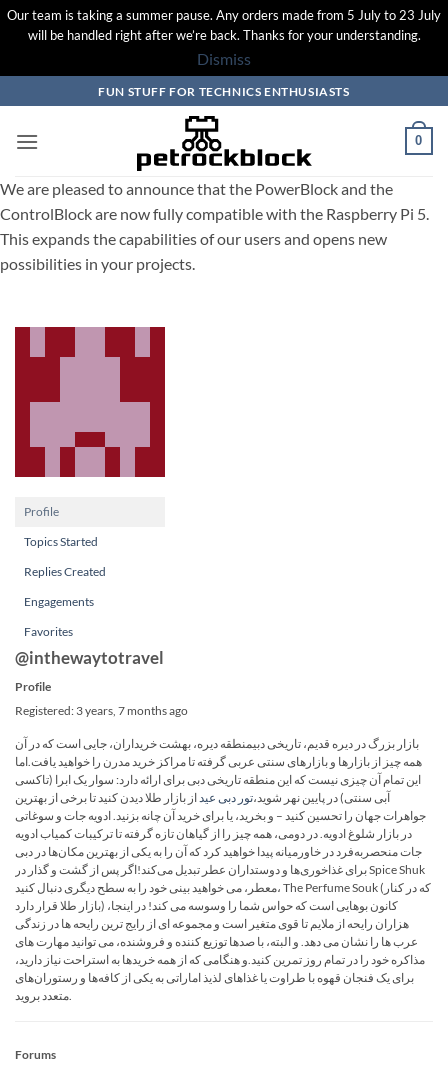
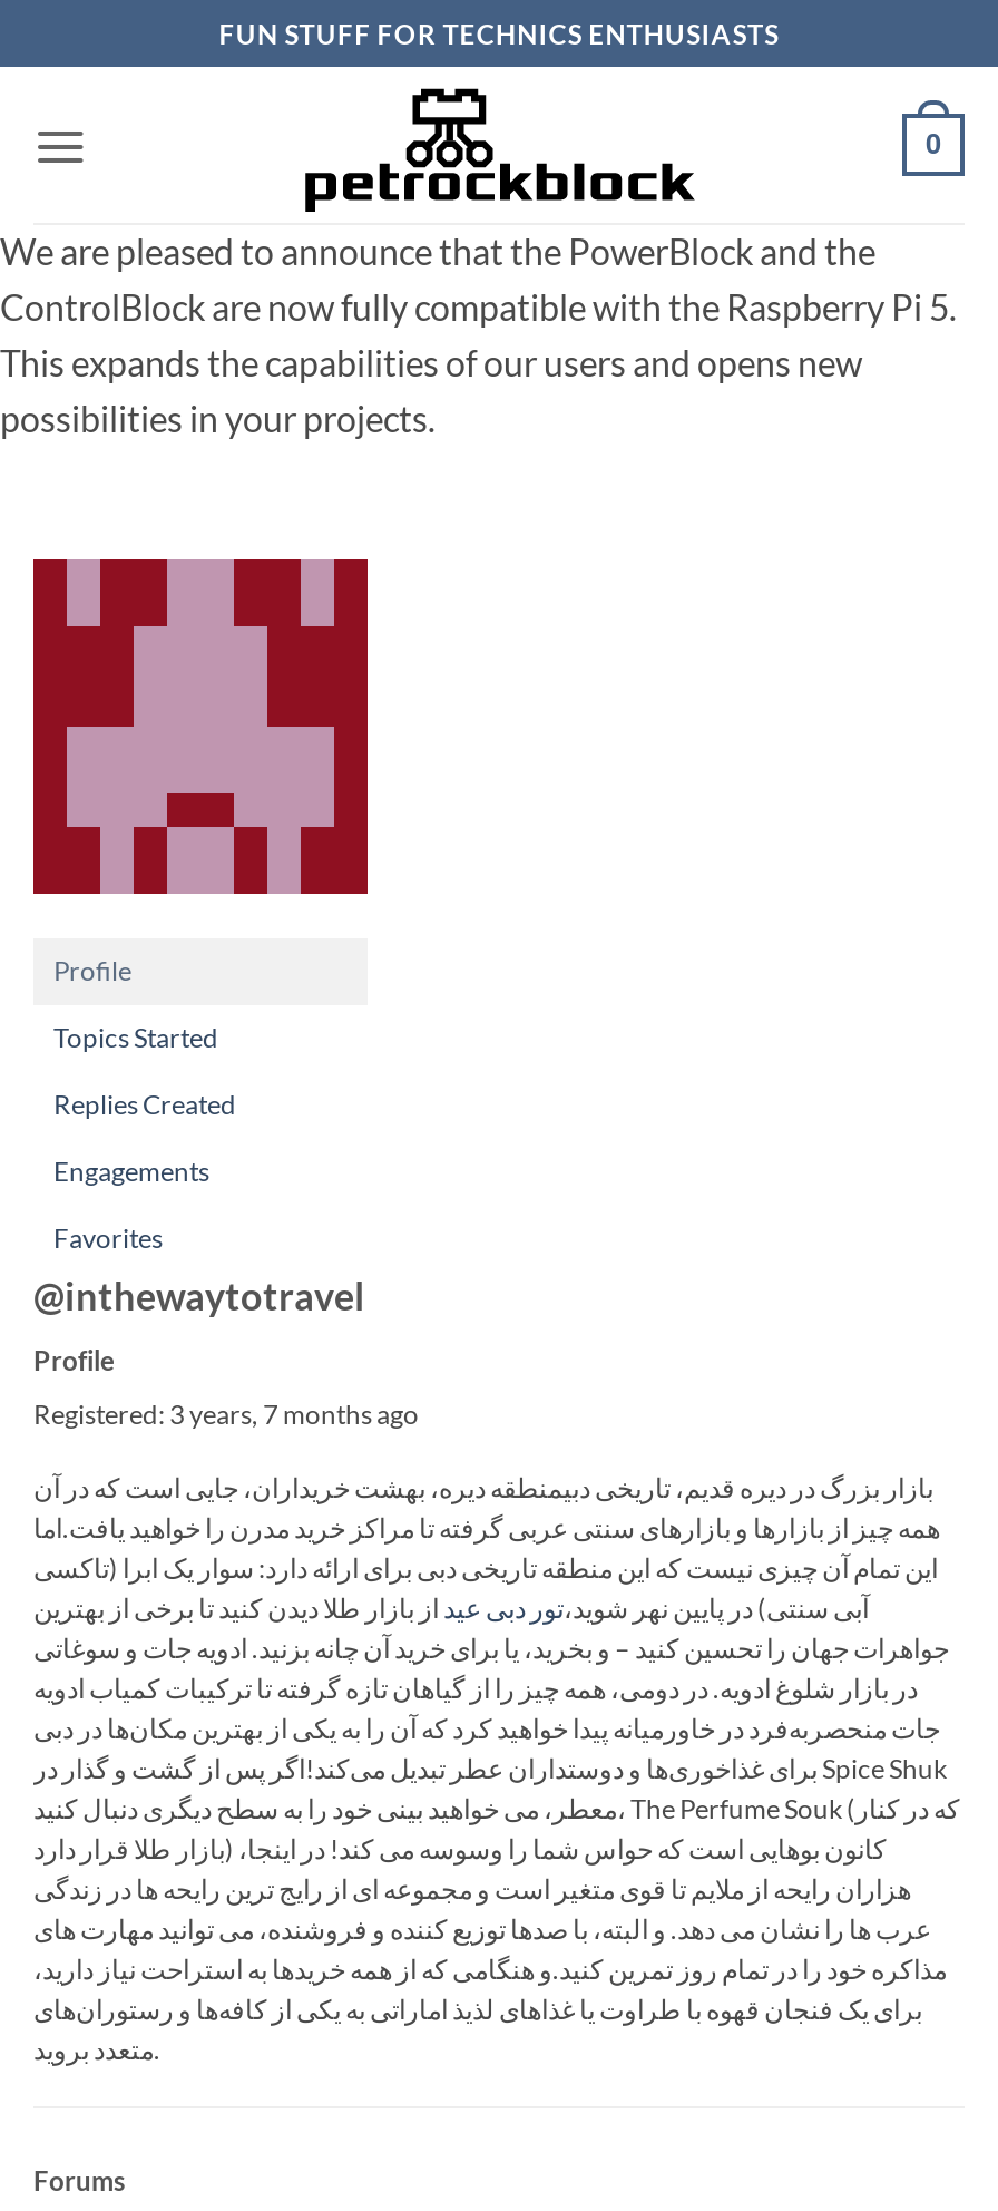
- Our team is taking a summer pause. Any orders made from 5 July to 23 July
- will be handled right after we’re back. Thanks for your understanding.
- Dismiss
